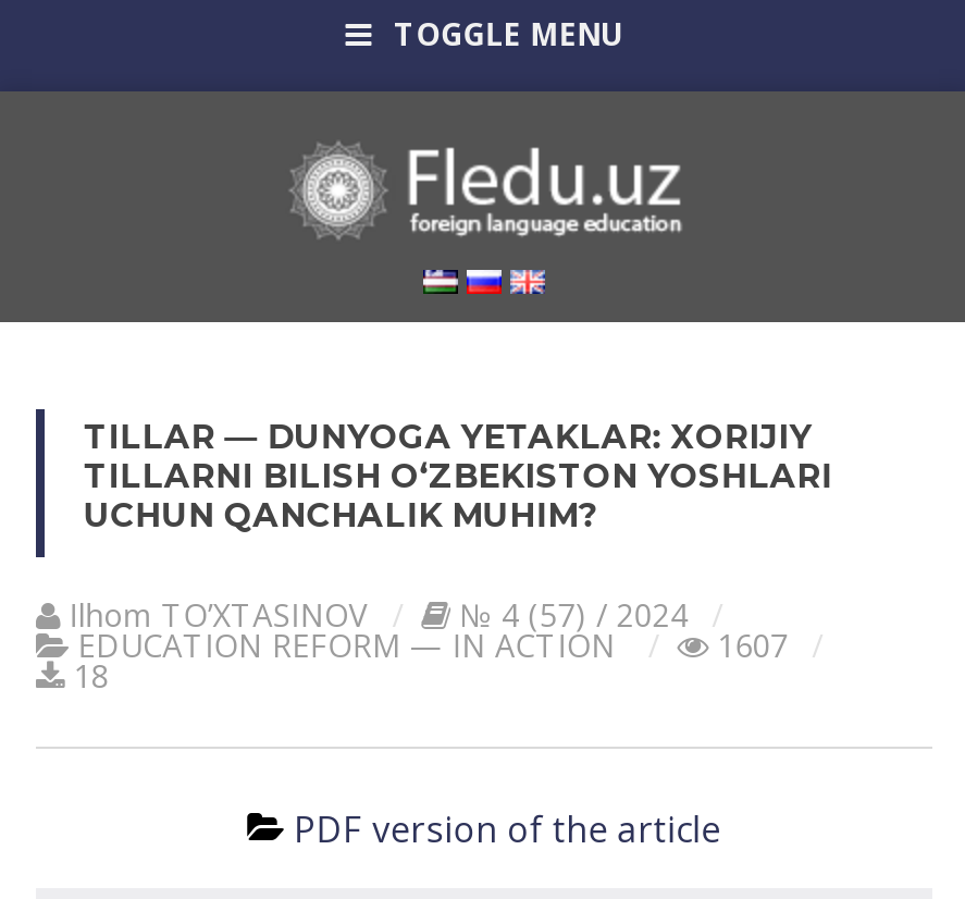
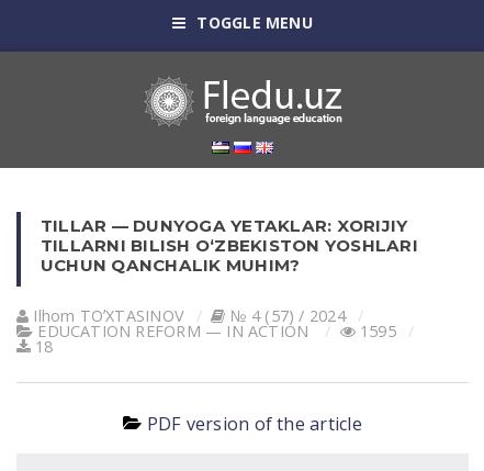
- 1607
+ 1595
